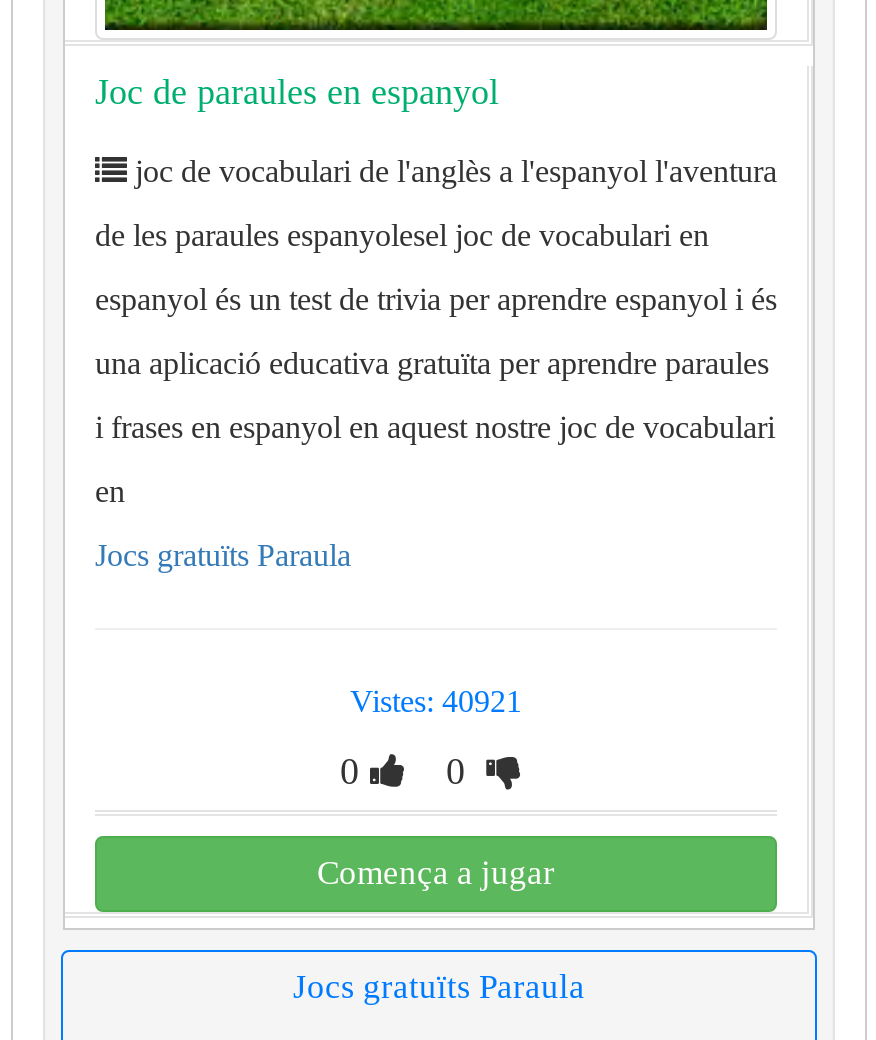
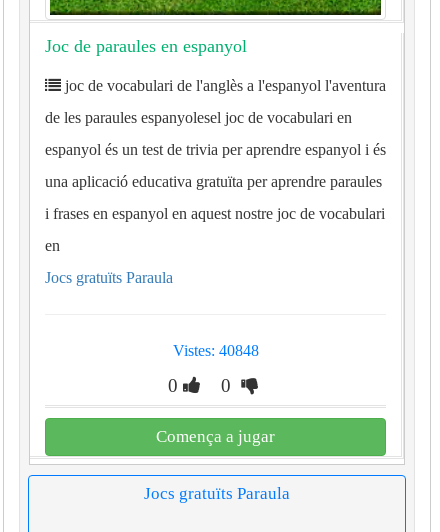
- Vistes: 40921
+ Vistes: 40848
